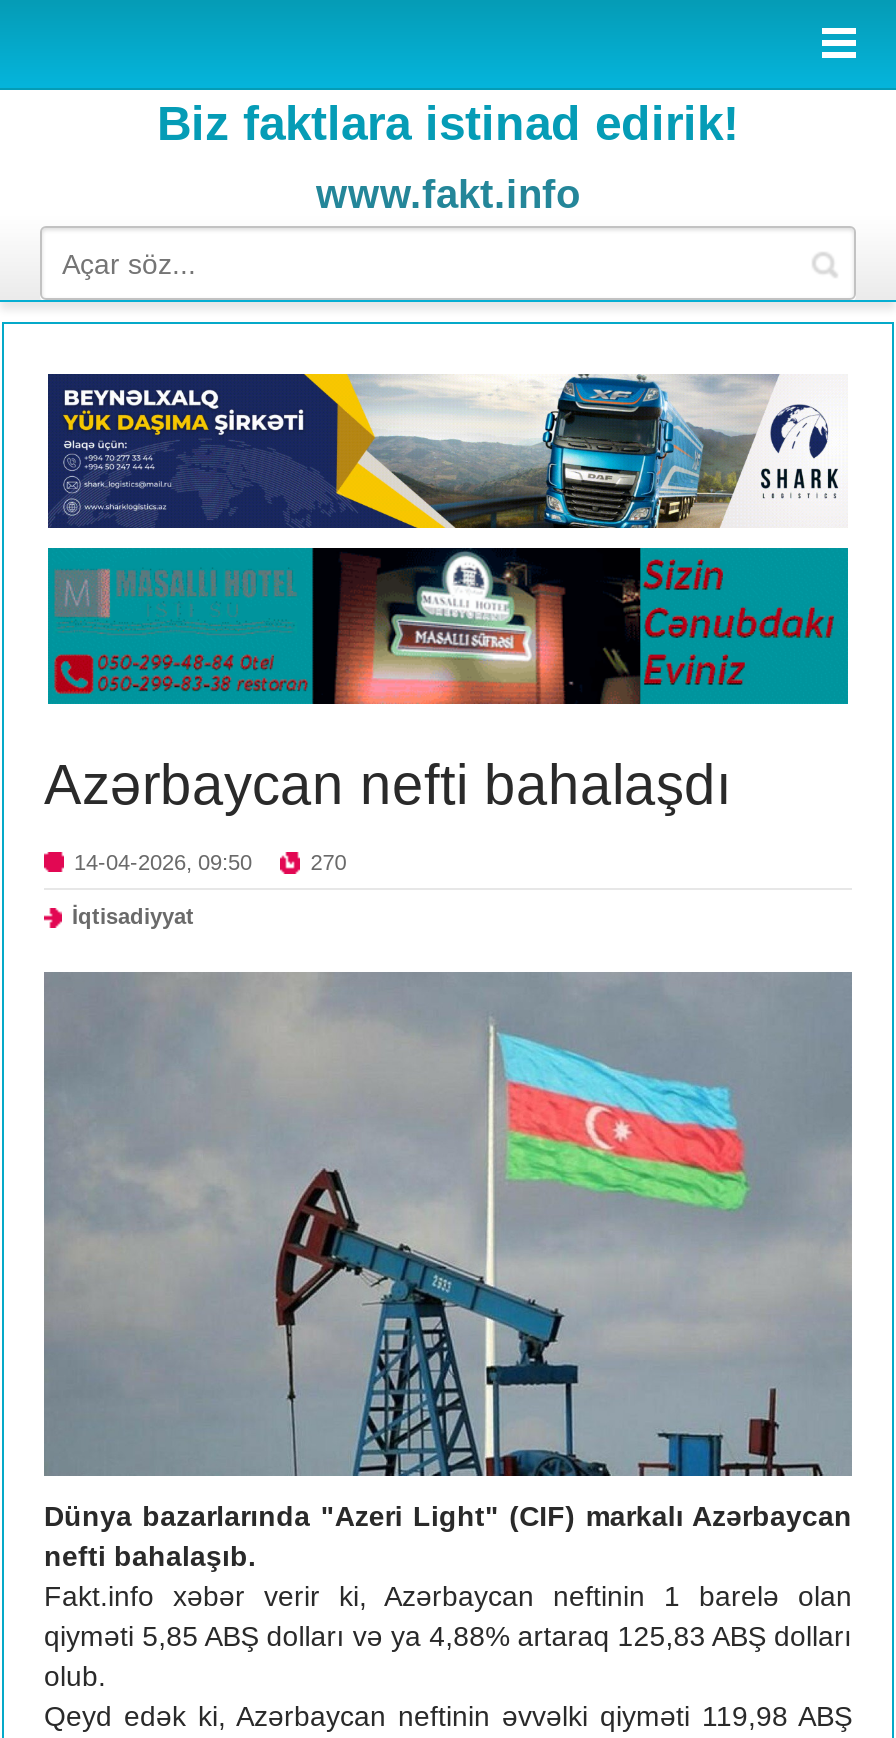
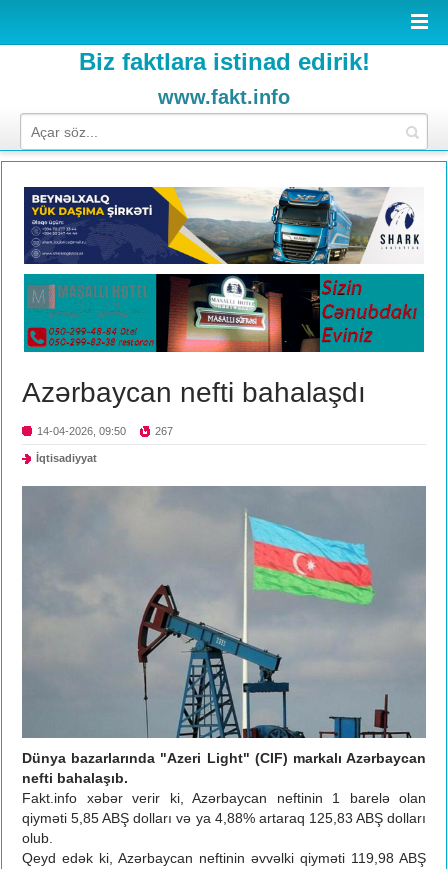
- 270
+ 267
